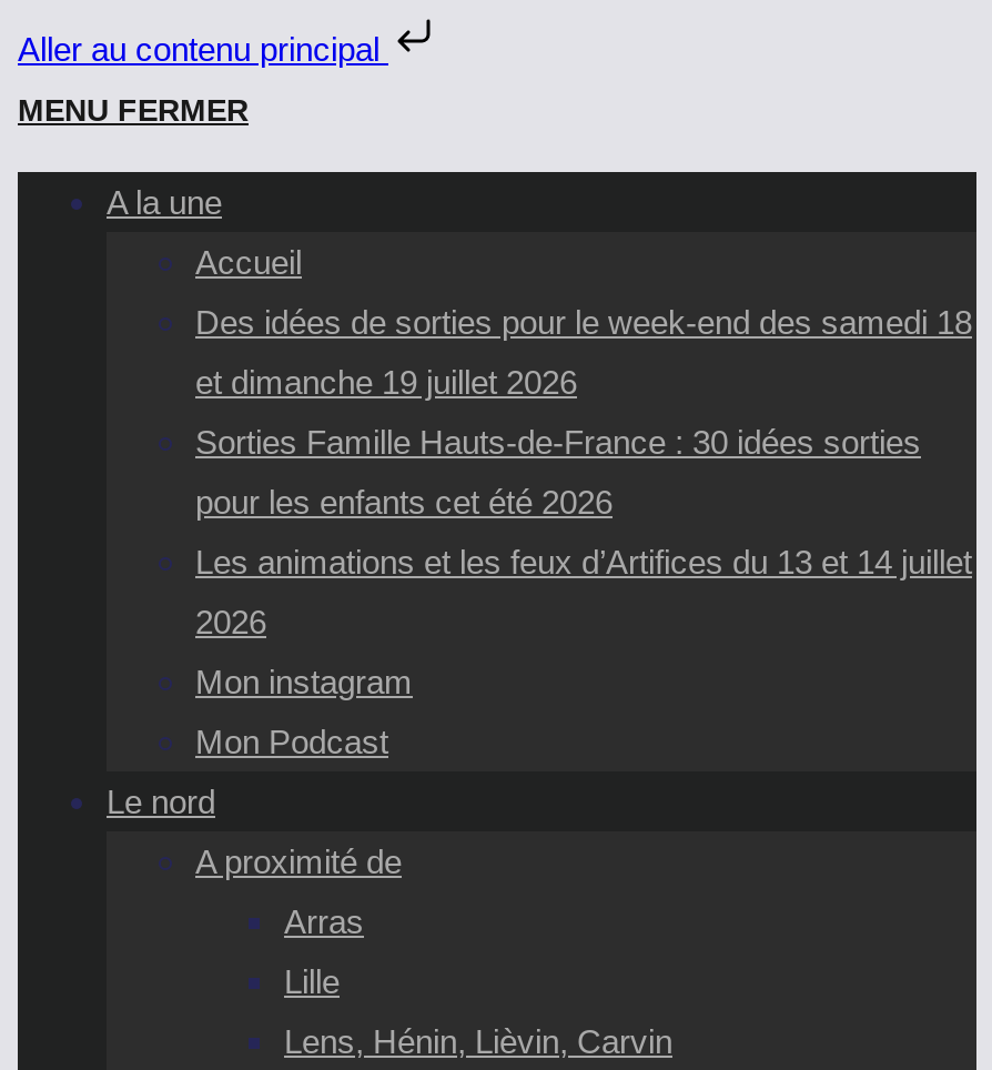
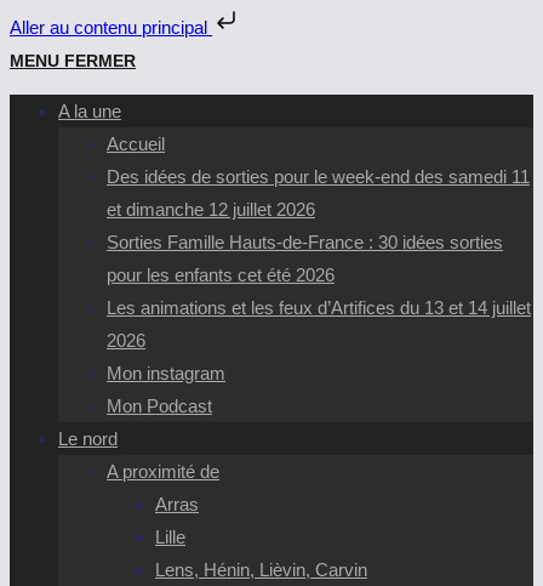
- Des idées de sorties pour le week-end des samedi 18
+ Des idées de sorties pour le week-end des samedi 11

- et dimanche 19 juillet 2026
+ et dimanche 12 juillet 2026
